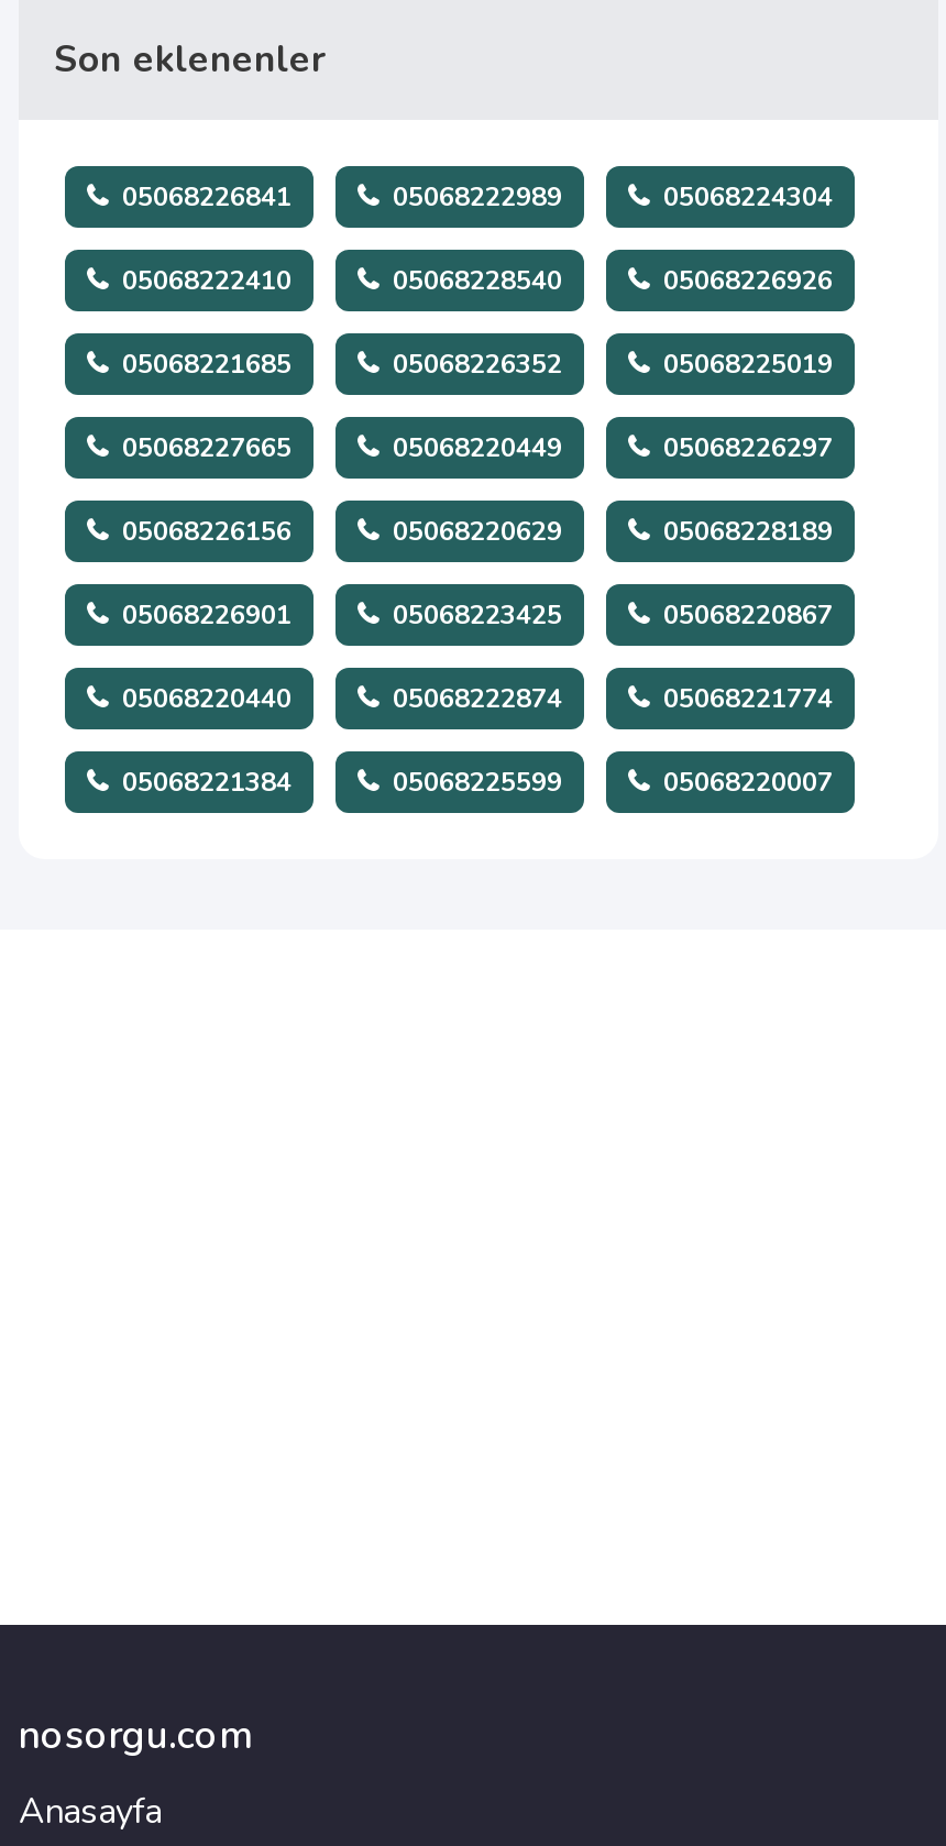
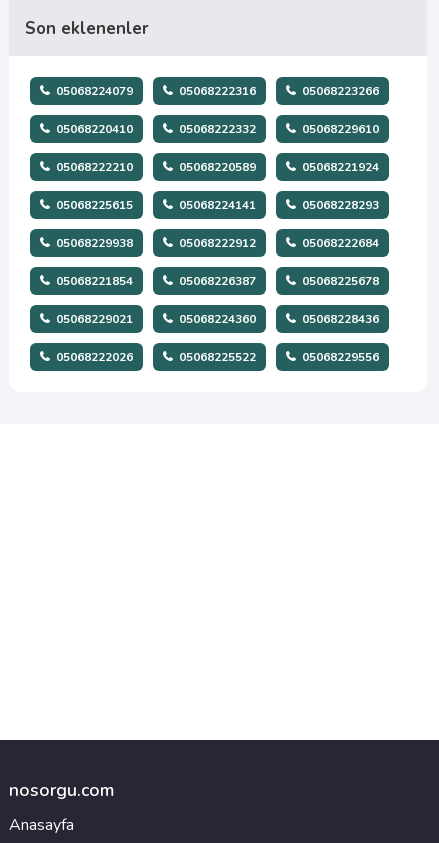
- 05068226841
+ 05068224079

- 05068222989
+ 05068222316

- 05068224304
+ 05068223266

- 05068222410
+ 05068220410

- 05068228540
+ 05068222332

- 05068226926
+ 05068229610

- 05068221685
+ 05068222210

- 05068226352
+ 05068220589

- 05068225019
+ 05068221924

- 05068227665
+ 05068225615

- 05068220449
+ 05068224141

- 05068226297
+ 05068228293

- 05068226156
+ 05068229938

- 05068220629
+ 05068222912

- 05068228189
+ 05068222684

- 05068226901
+ 05068221854

- 05068223425
+ 05068226387

- 05068220867
+ 05068225678

- 05068220440
+ 05068229021

- 05068222874
+ 05068224360

- 05068221774
+ 05068228436

- 05068221384
+ 05068222026

- 05068225599
+ 05068225522

- 05068220007
+ 05068229556
